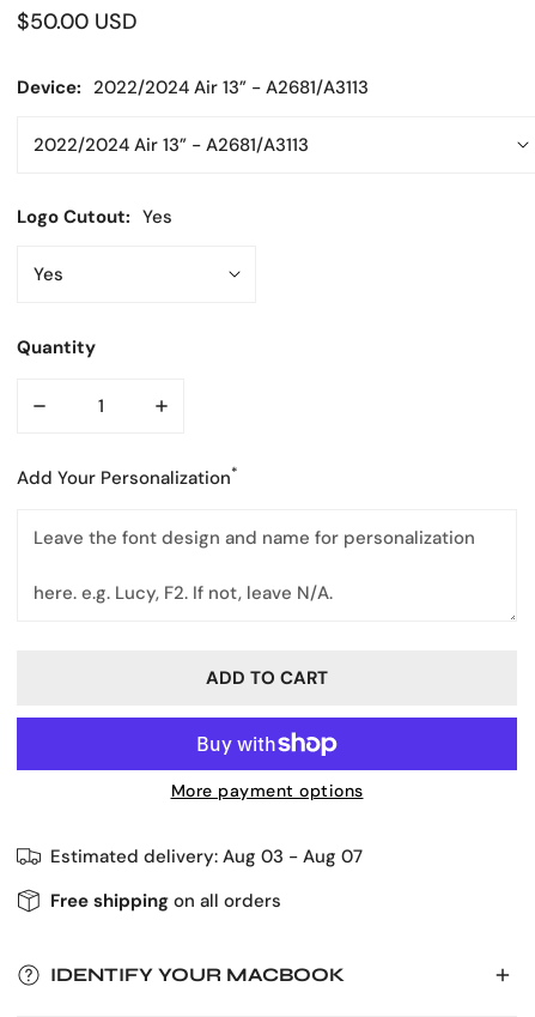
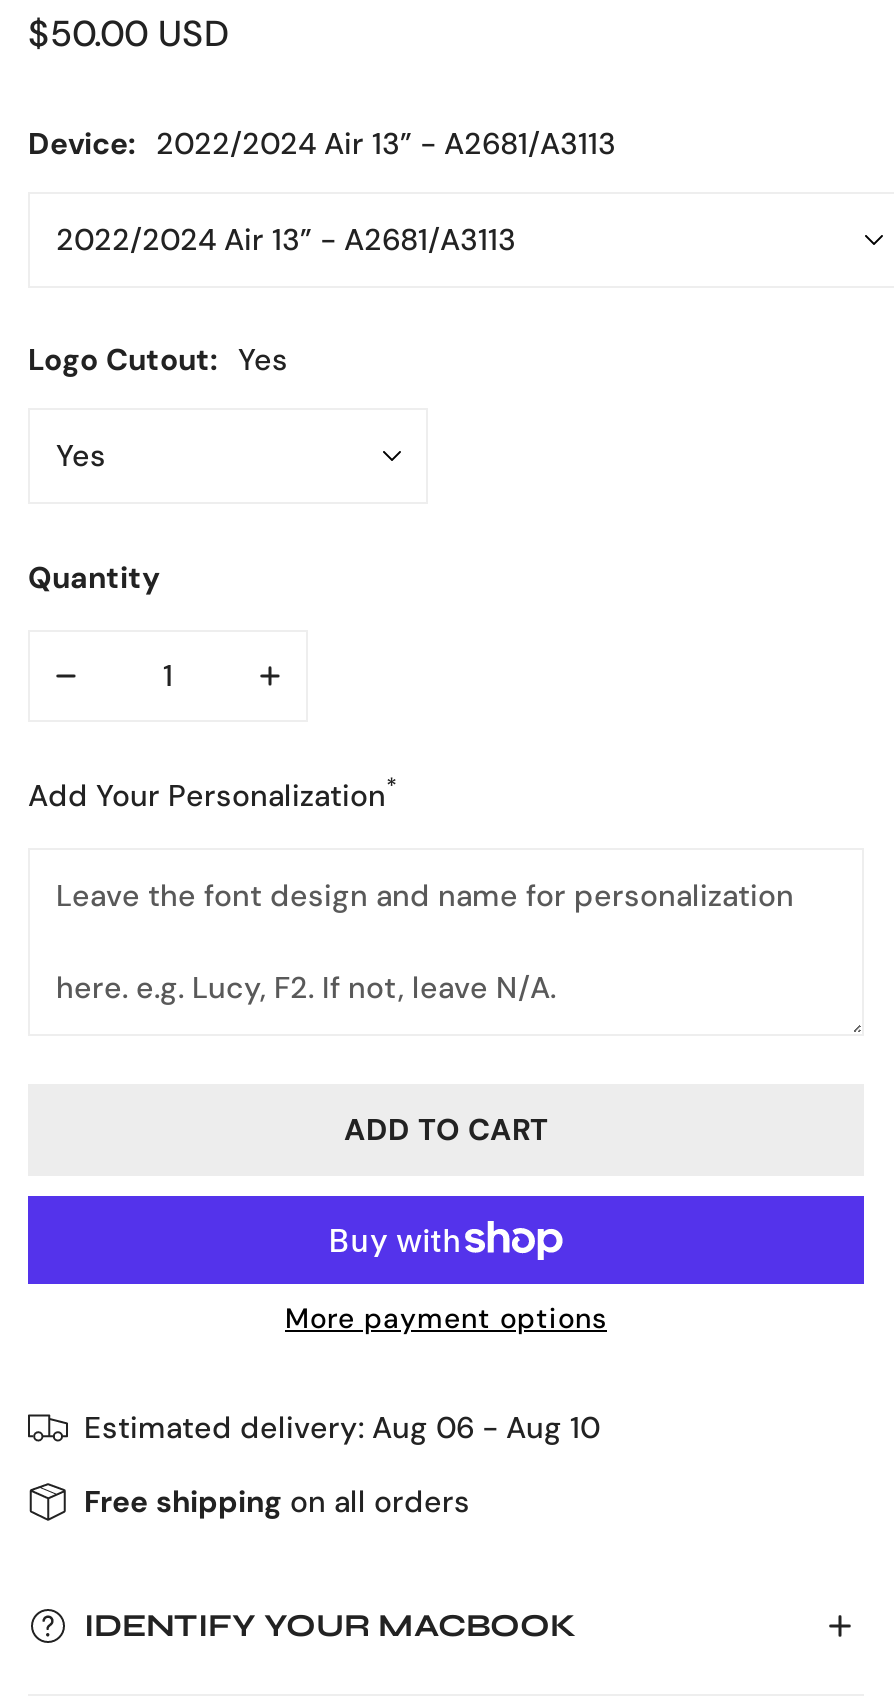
- Estimated delivery: Aug 03 - Aug 07
+ Estimated delivery: Aug 06 - Aug 10
